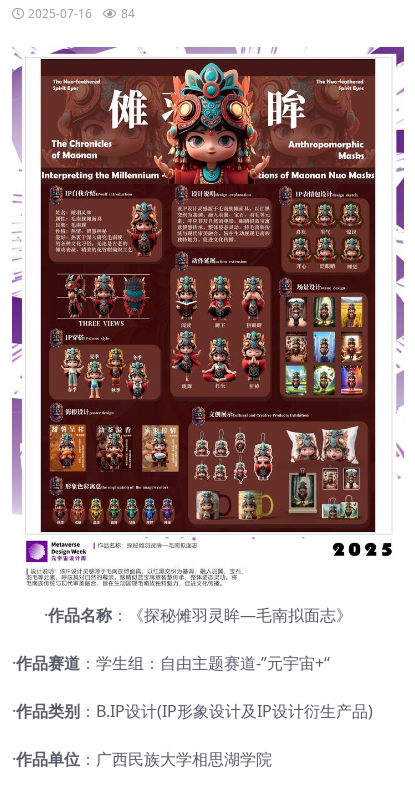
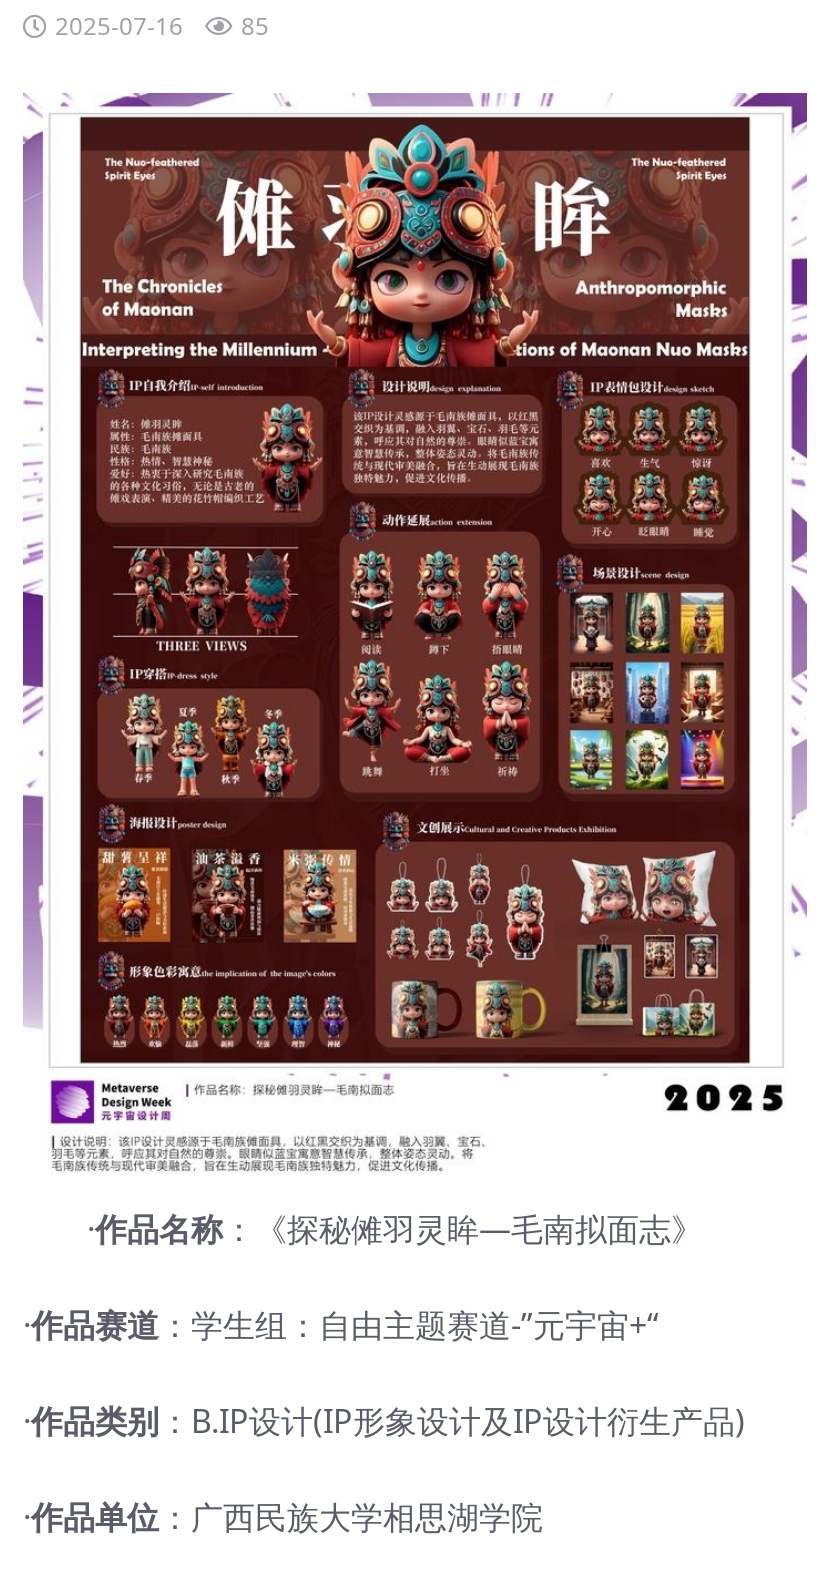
- 2025-07-16 84
+ 2025-07-16 85
